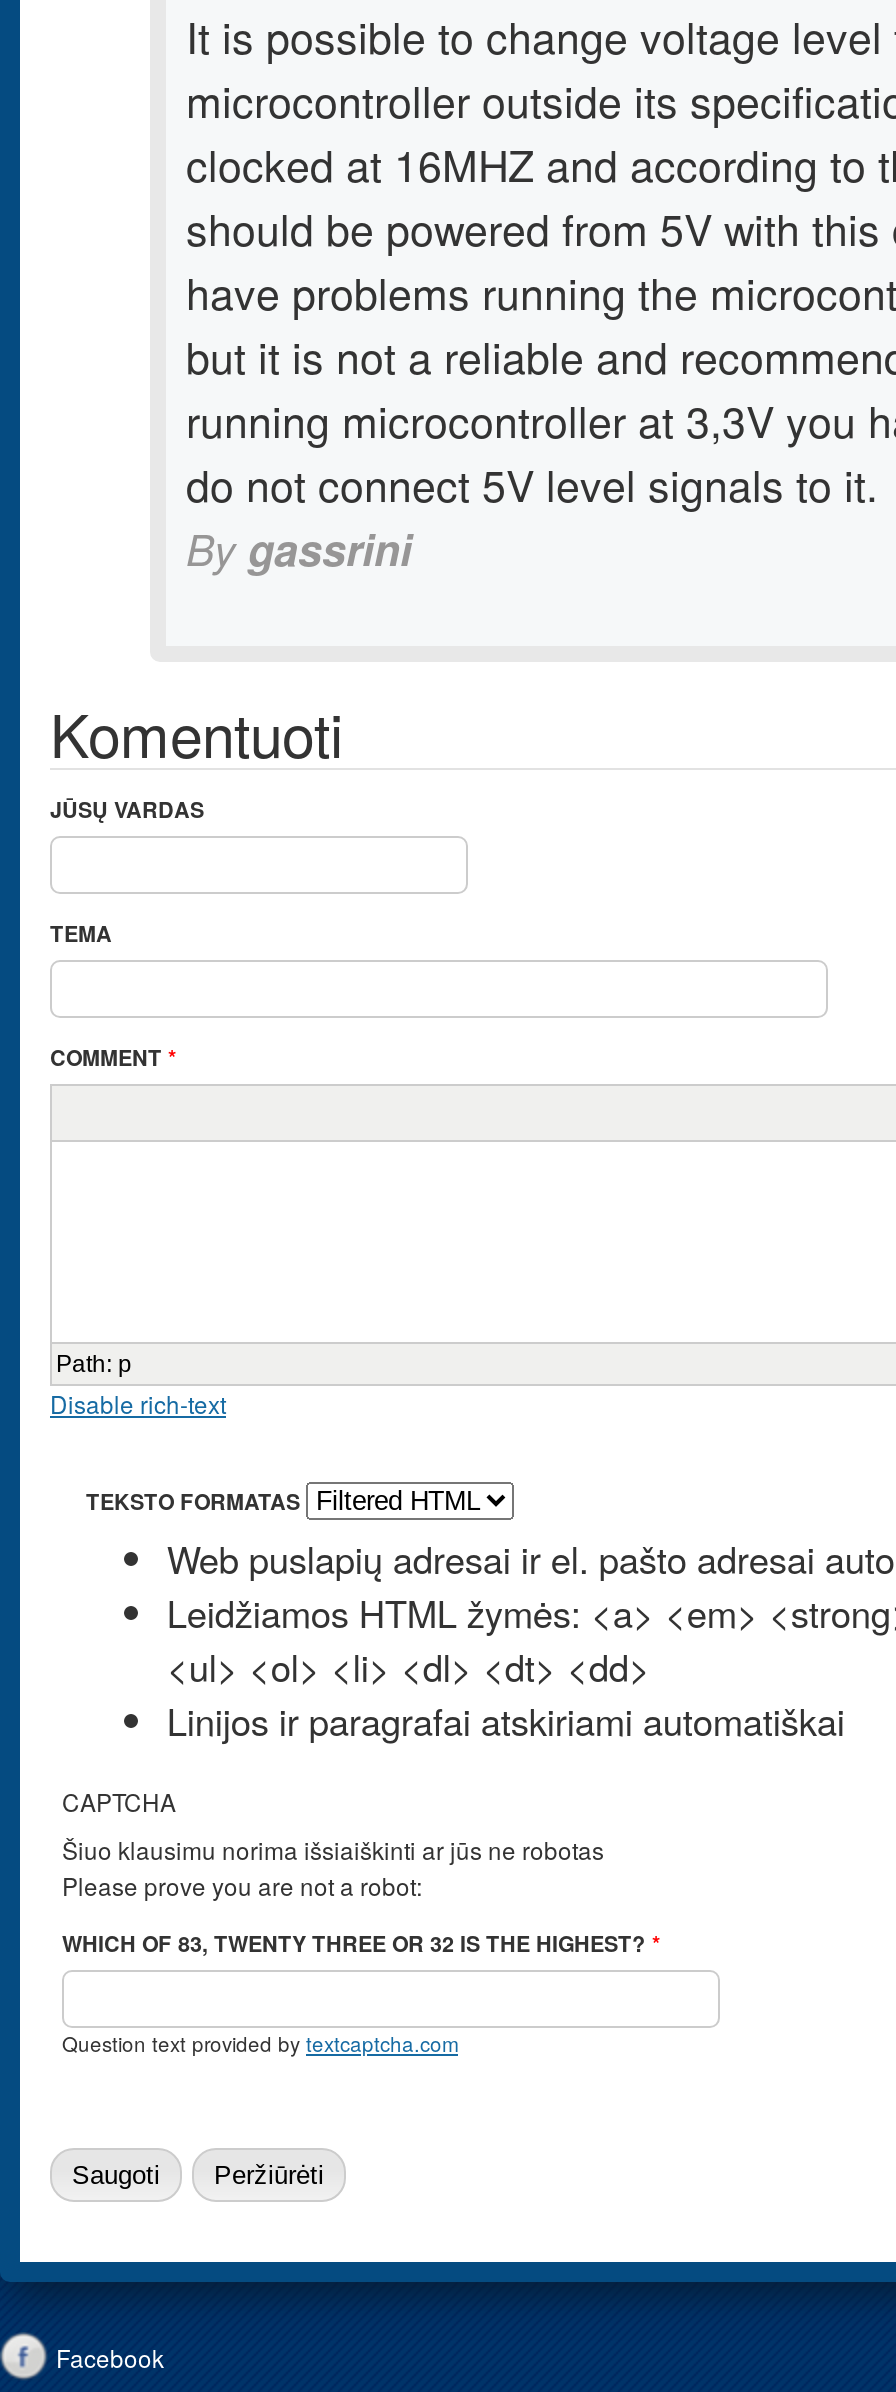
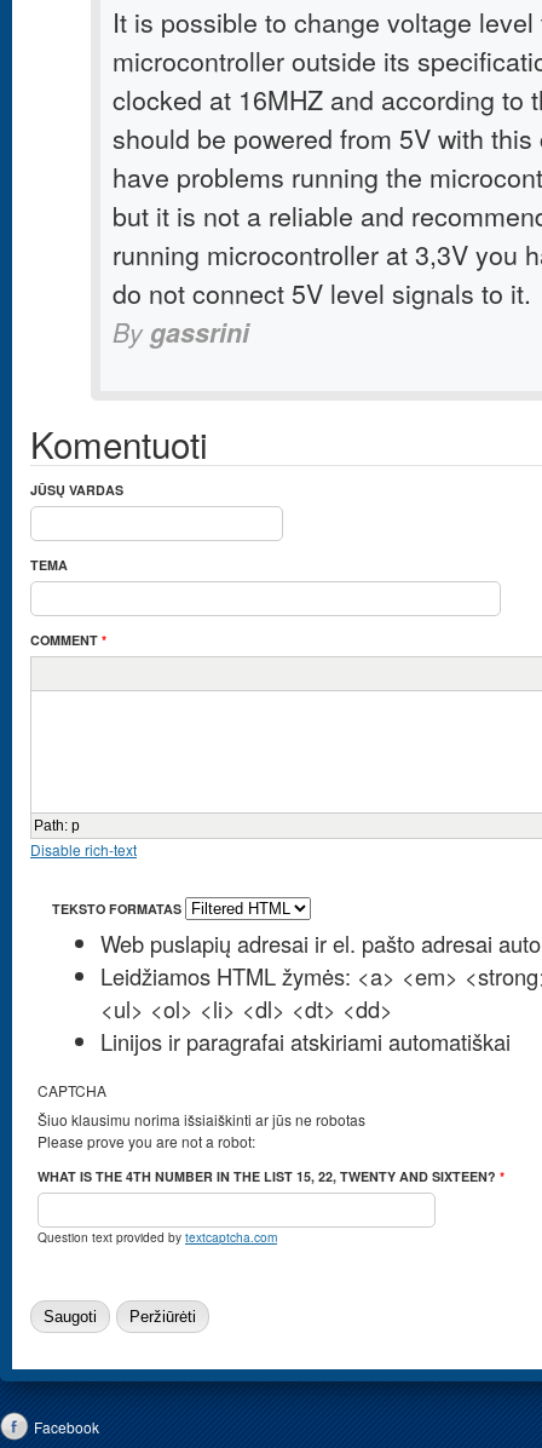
- WHICH OF 83, TWENTY THREE OR 32 IS THE HIGHEST? *
+ WHAT IS THE 4TH NUMBER IN THE LIST 15, 22, TWENTY AND SIXTEEN? *
